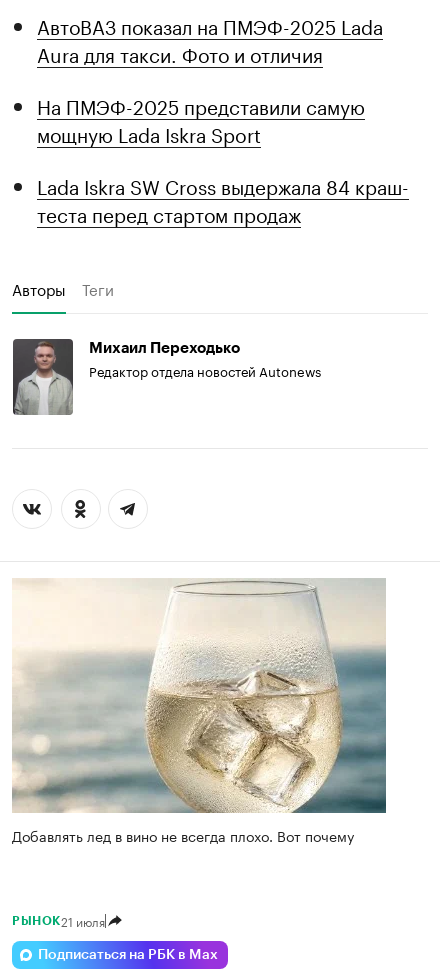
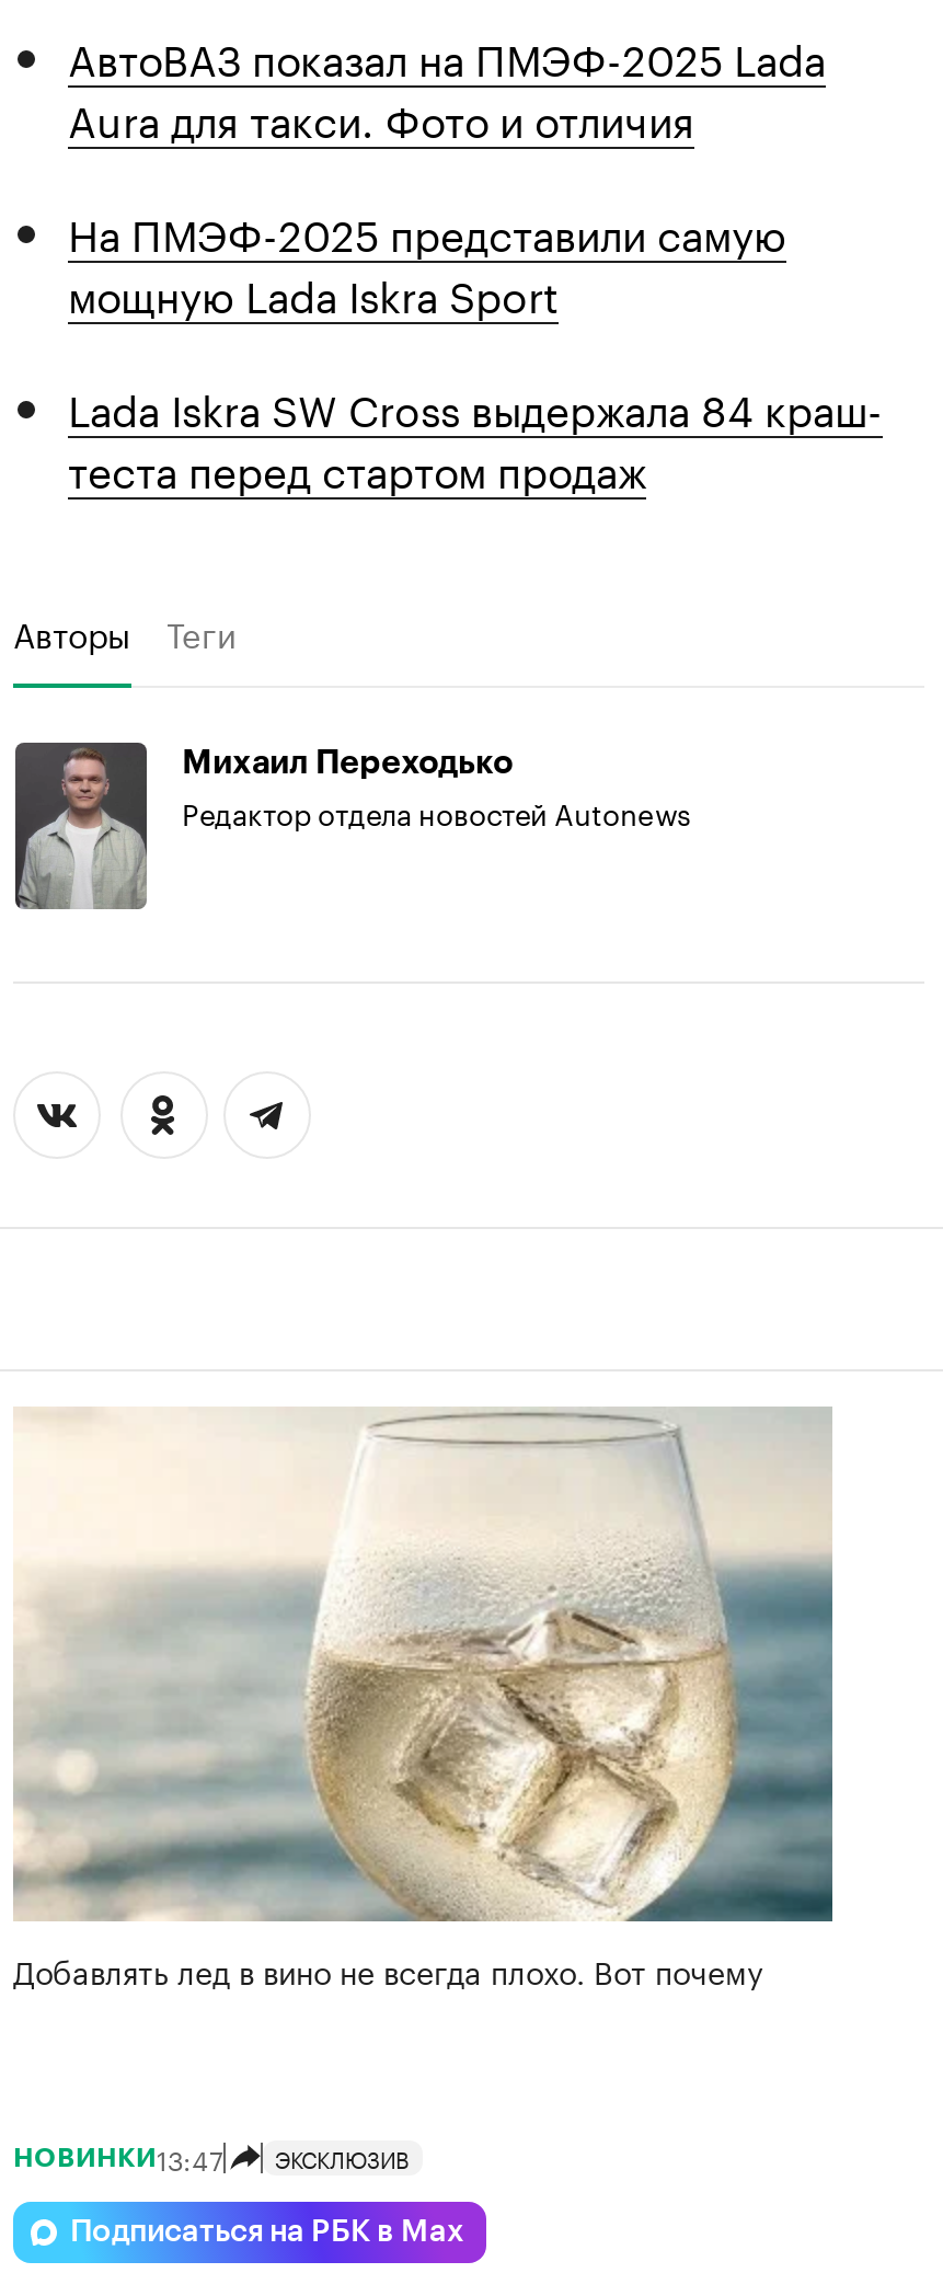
- РЫНОК21 июля
+ НОВИНКИ13:47
+ ЭКСКЛЮЗИВ
